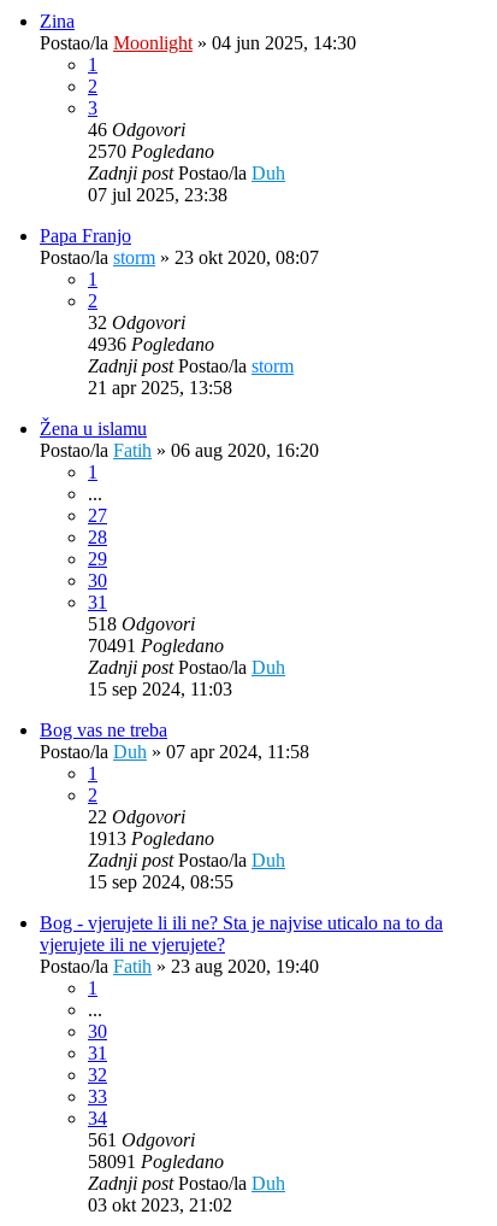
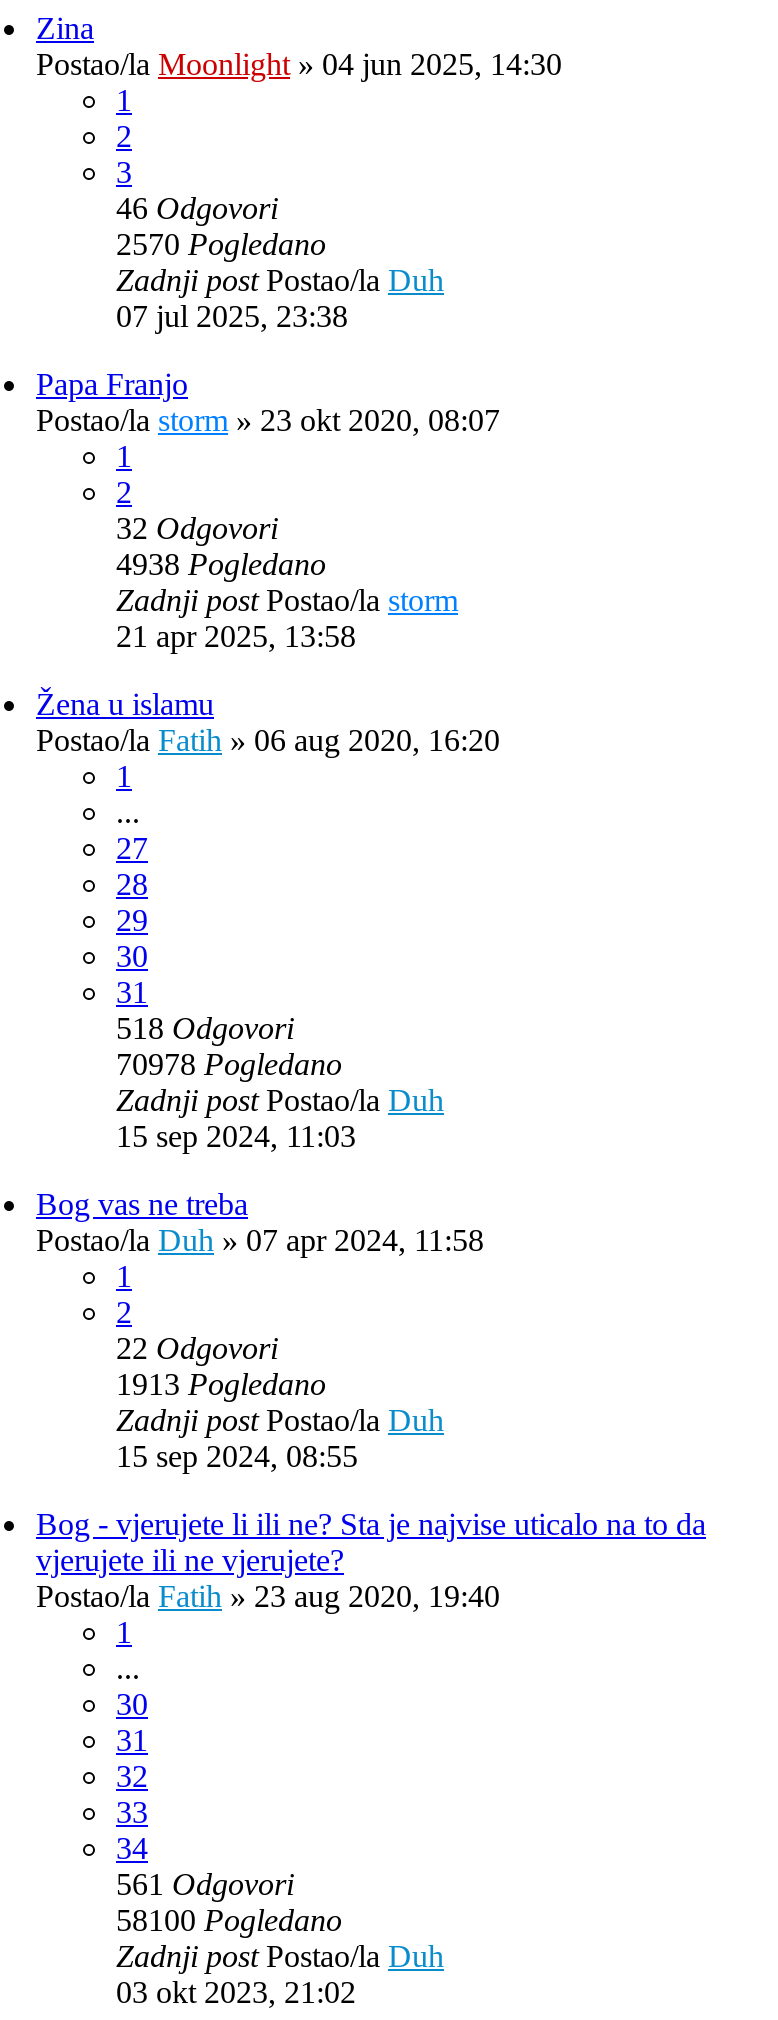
- 4936 Pogledano
+ 4938 Pogledano

- 70491 Pogledano
+ 70978 Pogledano

- 58091 Pogledano
+ 58100 Pogledano
